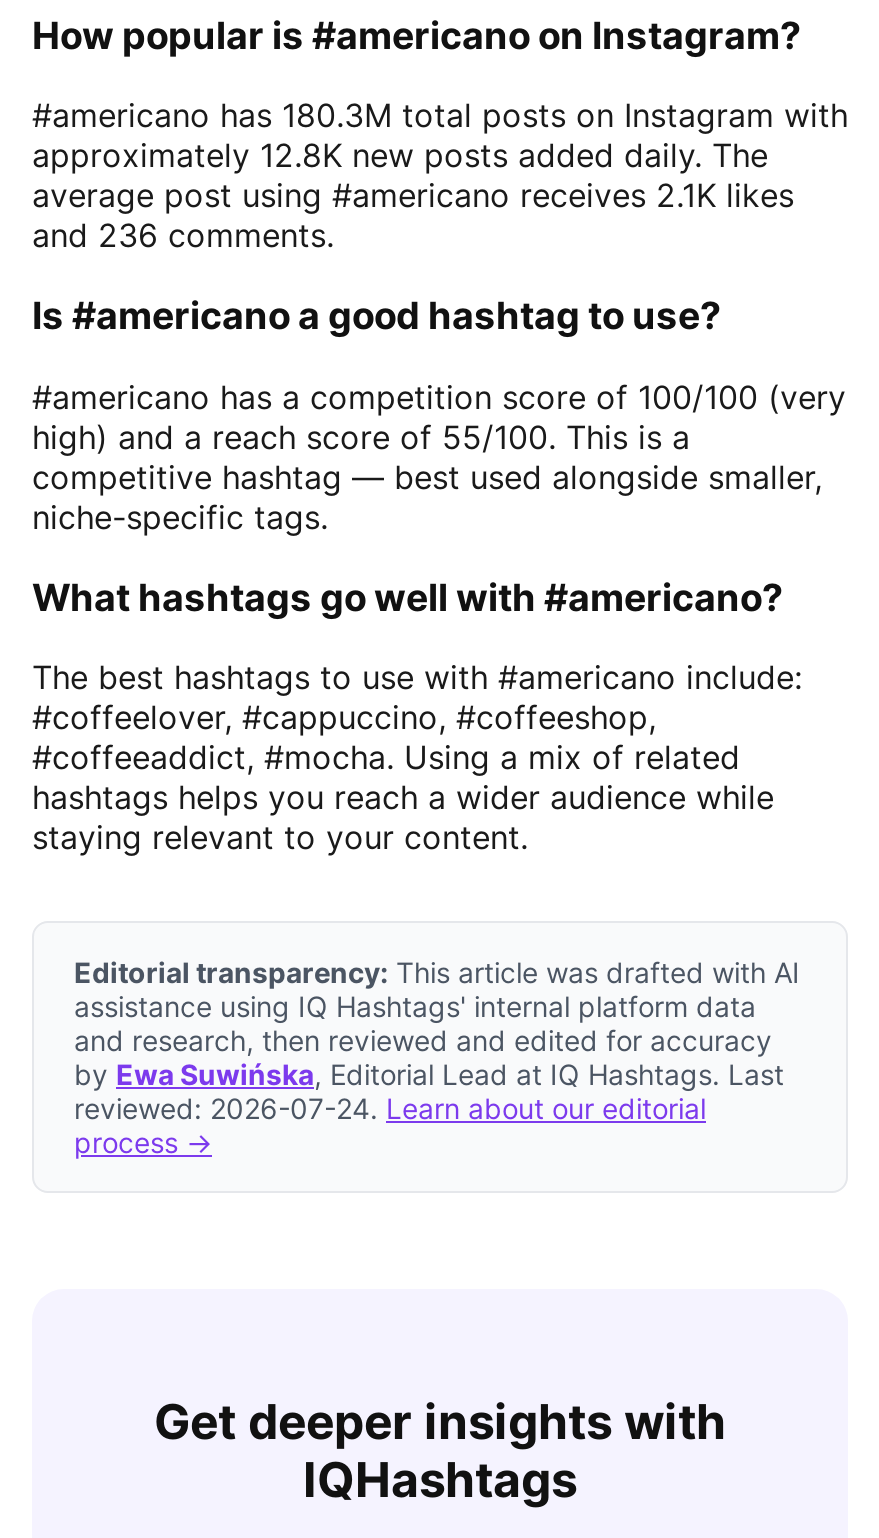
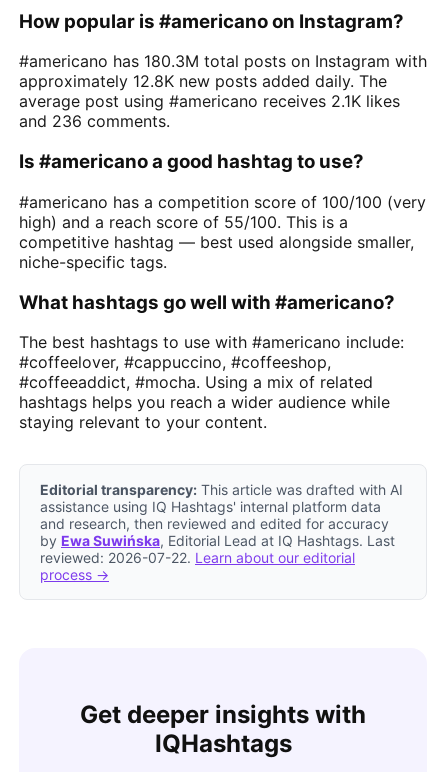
- reviewed: 2026-07-24. Learn about our editorial
+ reviewed: 2026-07-22. Learn about our editorial
